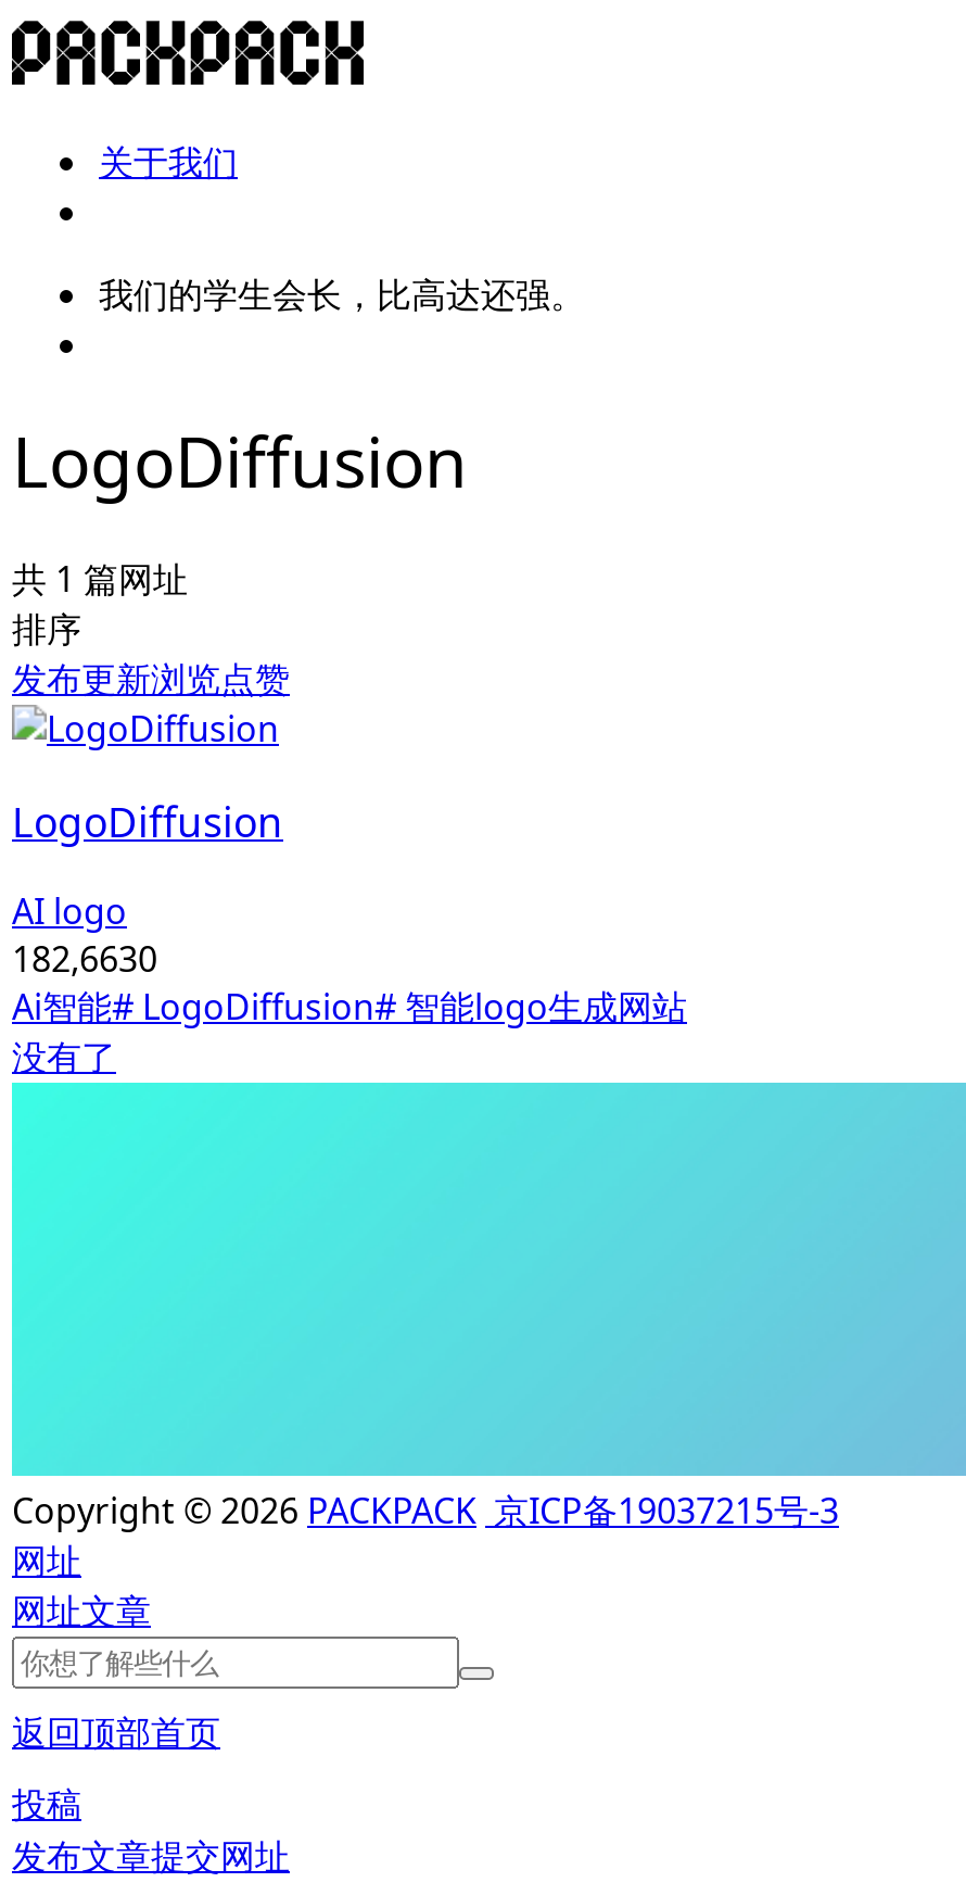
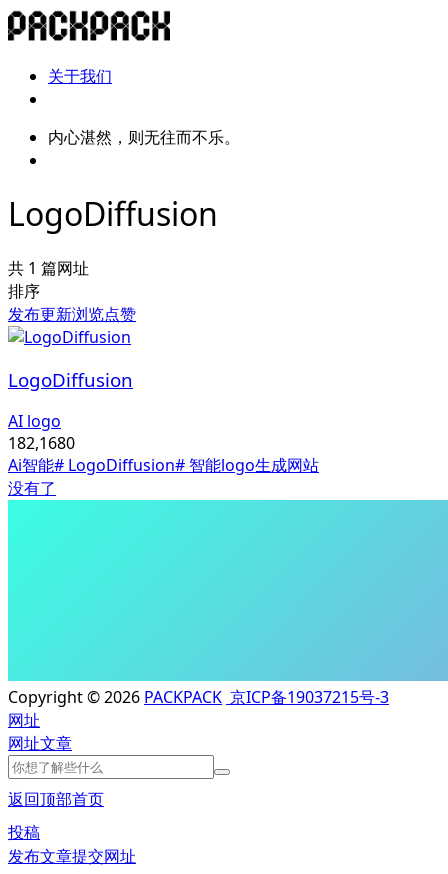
- 我们的学生会长，比高达还强。
+ 内心湛然，则无往而不乐。

- 182,6630
+ 182,1680
